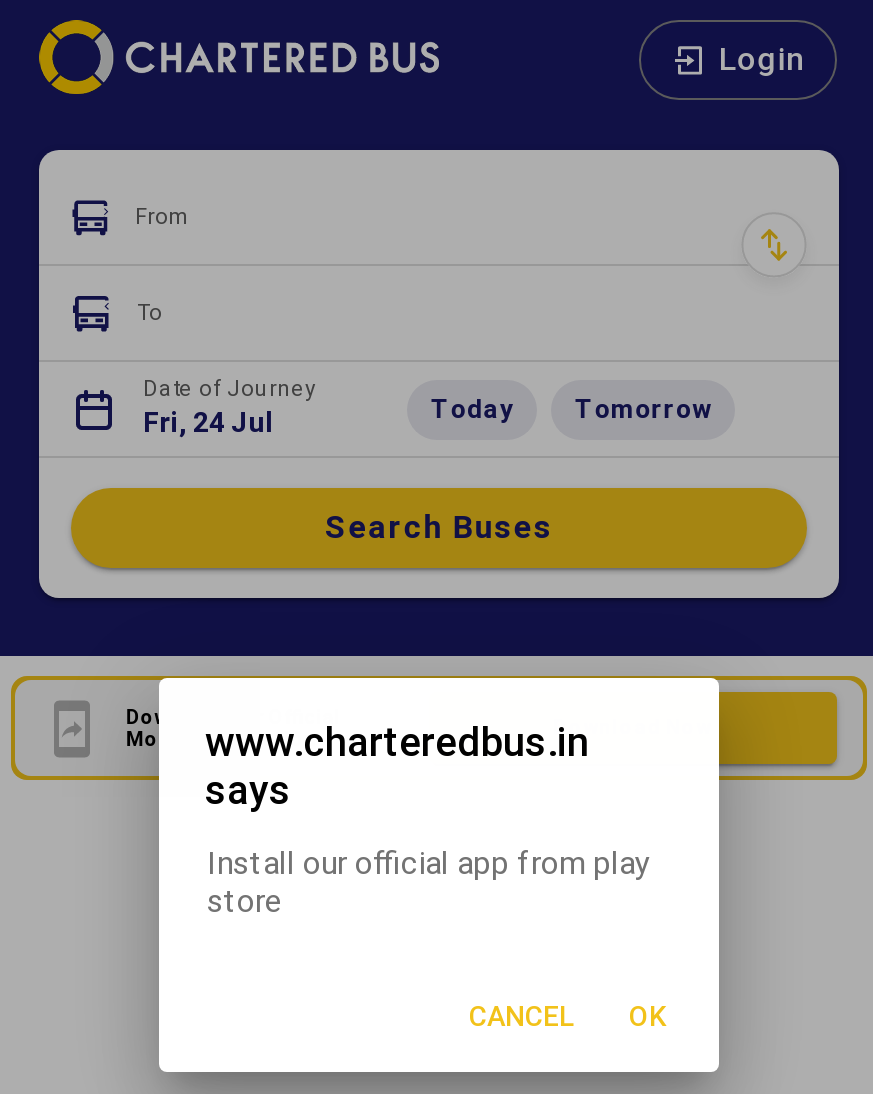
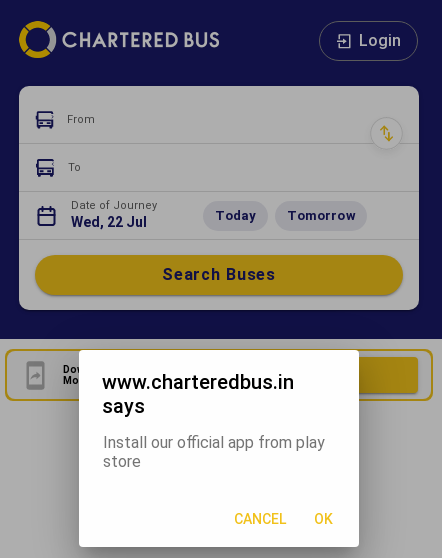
- Fri, 24 Jul
+ Wed, 22 Jul
